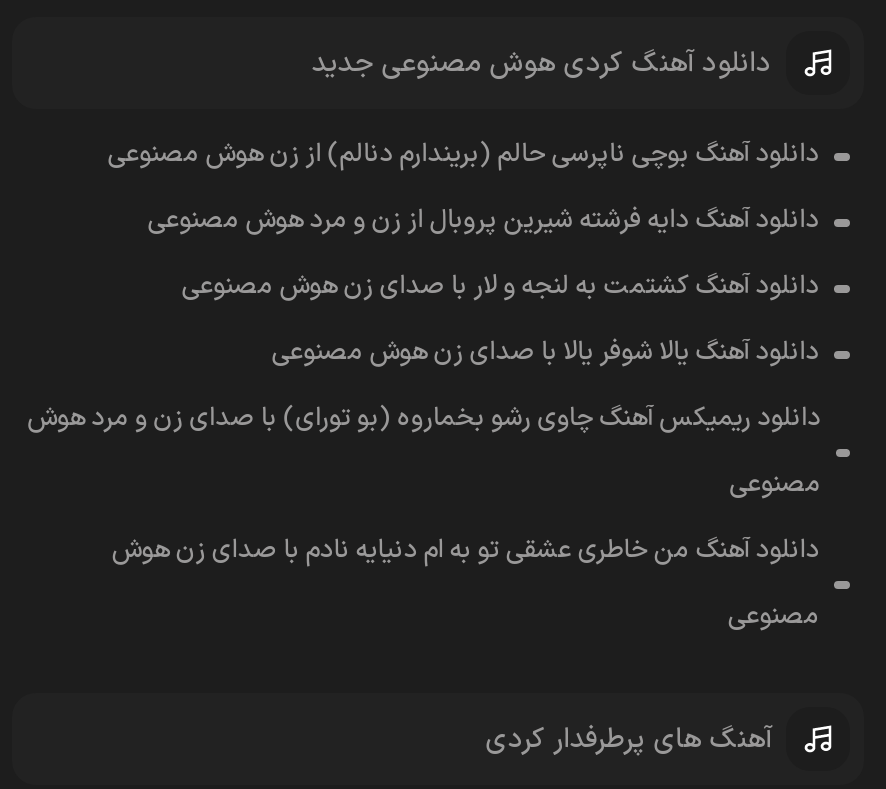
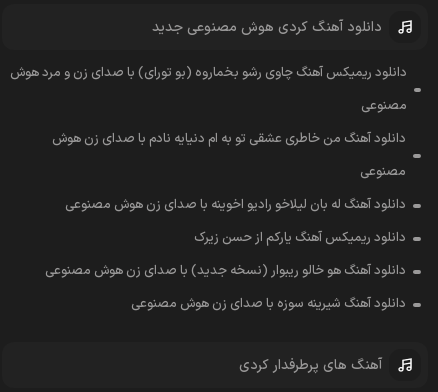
- دانلود آهنگ بوچی ناپرسی حالم (بریندارم دنالم) از زن هوش مصنوعی
- دانلود آهنگ دایه فرشته شیرین پروبال از زن و مرد هوش مصنوعی
- دانلود آهنگ کشتمت به لنجه و لار با صدای زن هوش مصنوعی
- دانلود آهنگ یالا شوفر یالا با صدای زن هوش مصنوعی

moved up: دانلود ریمیکس آهنگ چاوی رشو بخماروه (بو تورای) با صدای زن و مرد هوش | مصنوعی | دانلود آهنگ من خاطری عشقی تو به ام دنیایه نادم با صدای زن هوش | مصنوعی

+ دانلود آهنگ له بان لیلاخو رادیو اخوینه با صدای زن هوش مصنوعی
+ دانلود ریمیکس آهنگ یارکم از حسن زیرک
+ دانلود آهنگ هو خالو ریبوار (نسخه جدید) با صدای زن هوش مصنوعی
+ دانلود آهنگ شیرینه سوزه با صدای زن هوش مصنوعی
